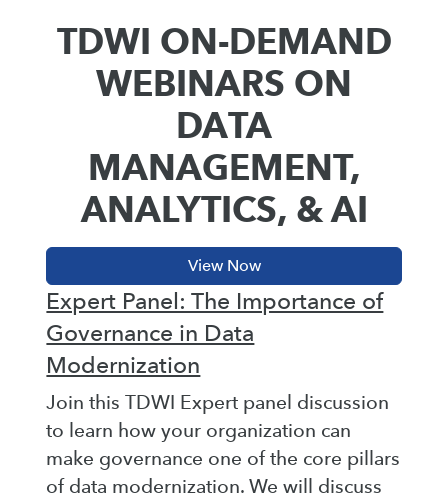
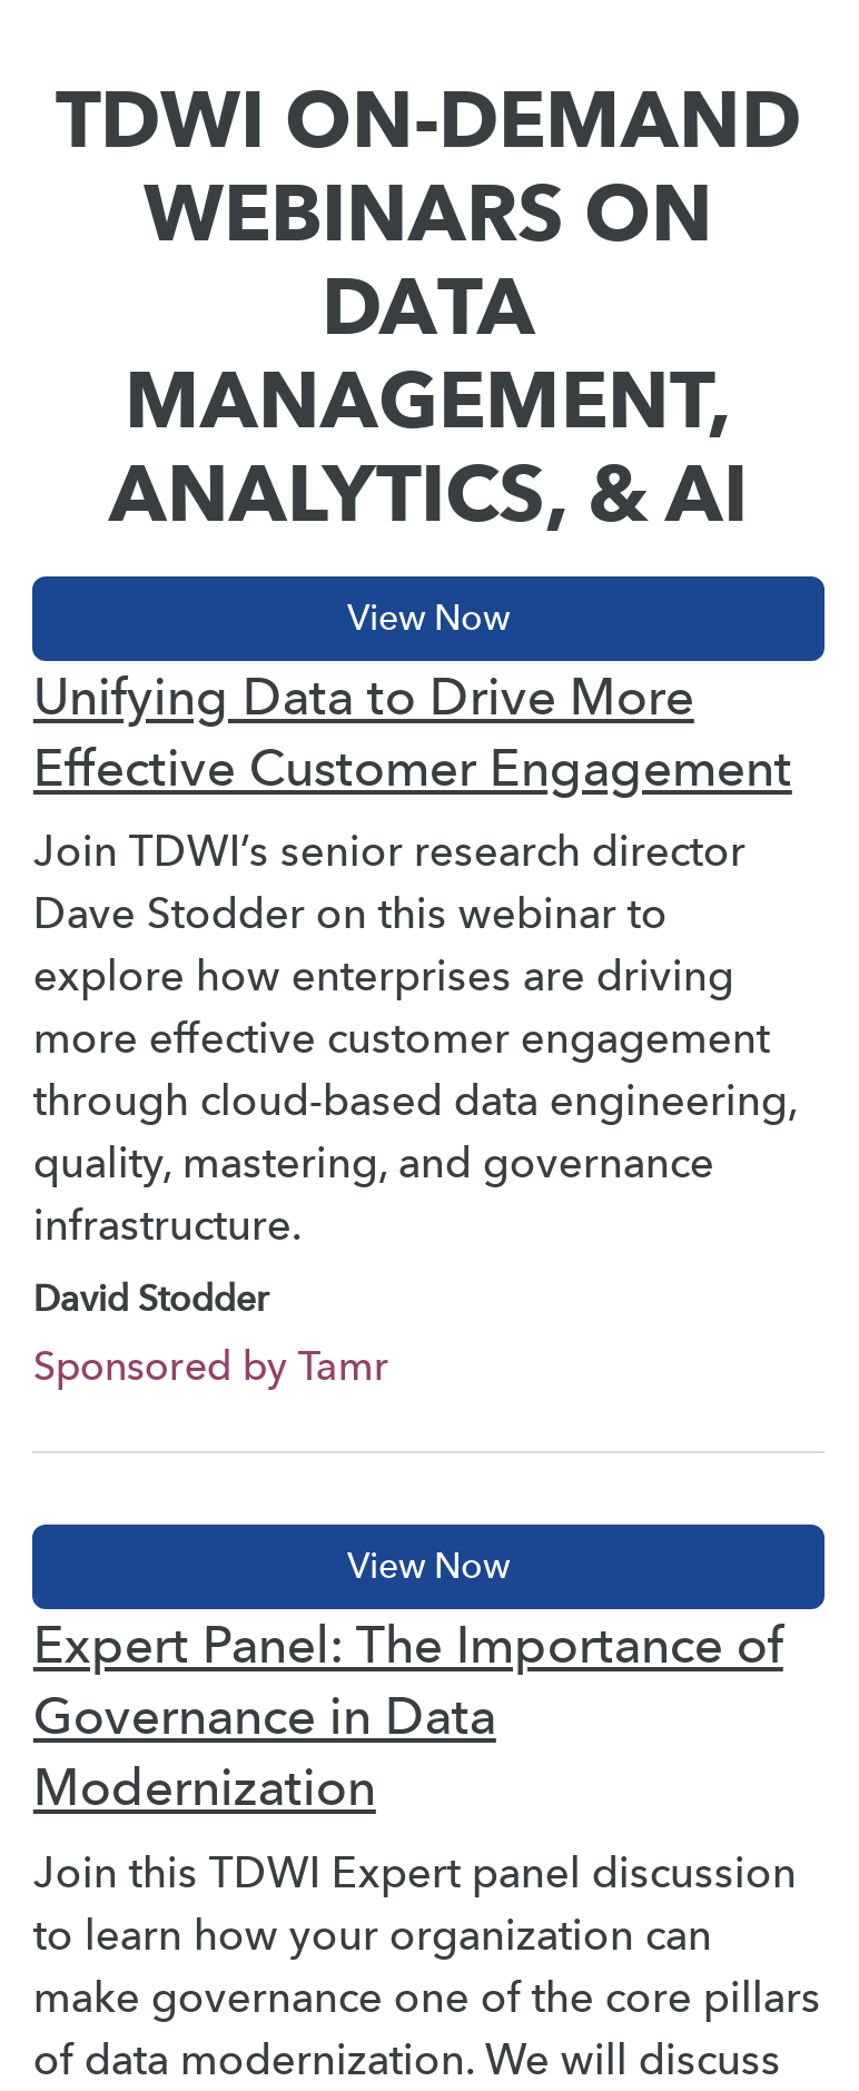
+ Unifying Data to Drive More
+ Effective Customer Engagement
+ Join TDWI’s senior research director
+ Dave Stodder on this webinar to
+ explore how enterprises are driving
+ more effective customer engagement
+ through cloud-based data engineering,
+ quality, mastering, and governance
+ infrastructure.
+ David Stodder
+ Sponsored by Tamr
